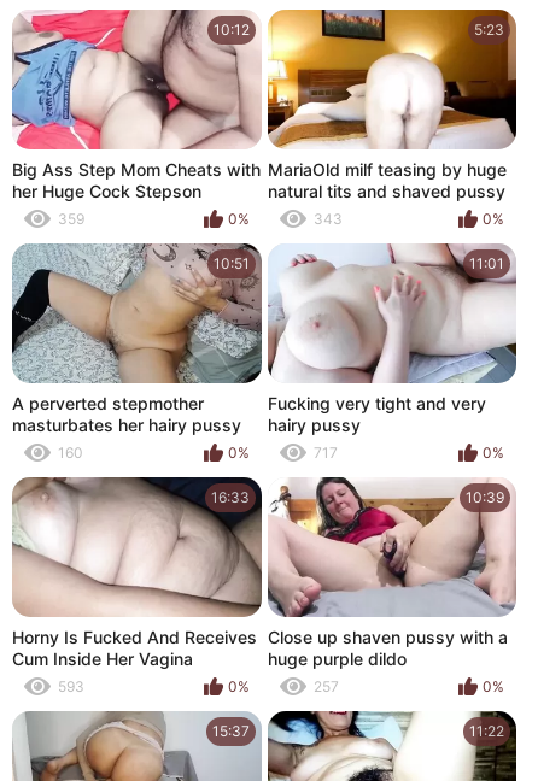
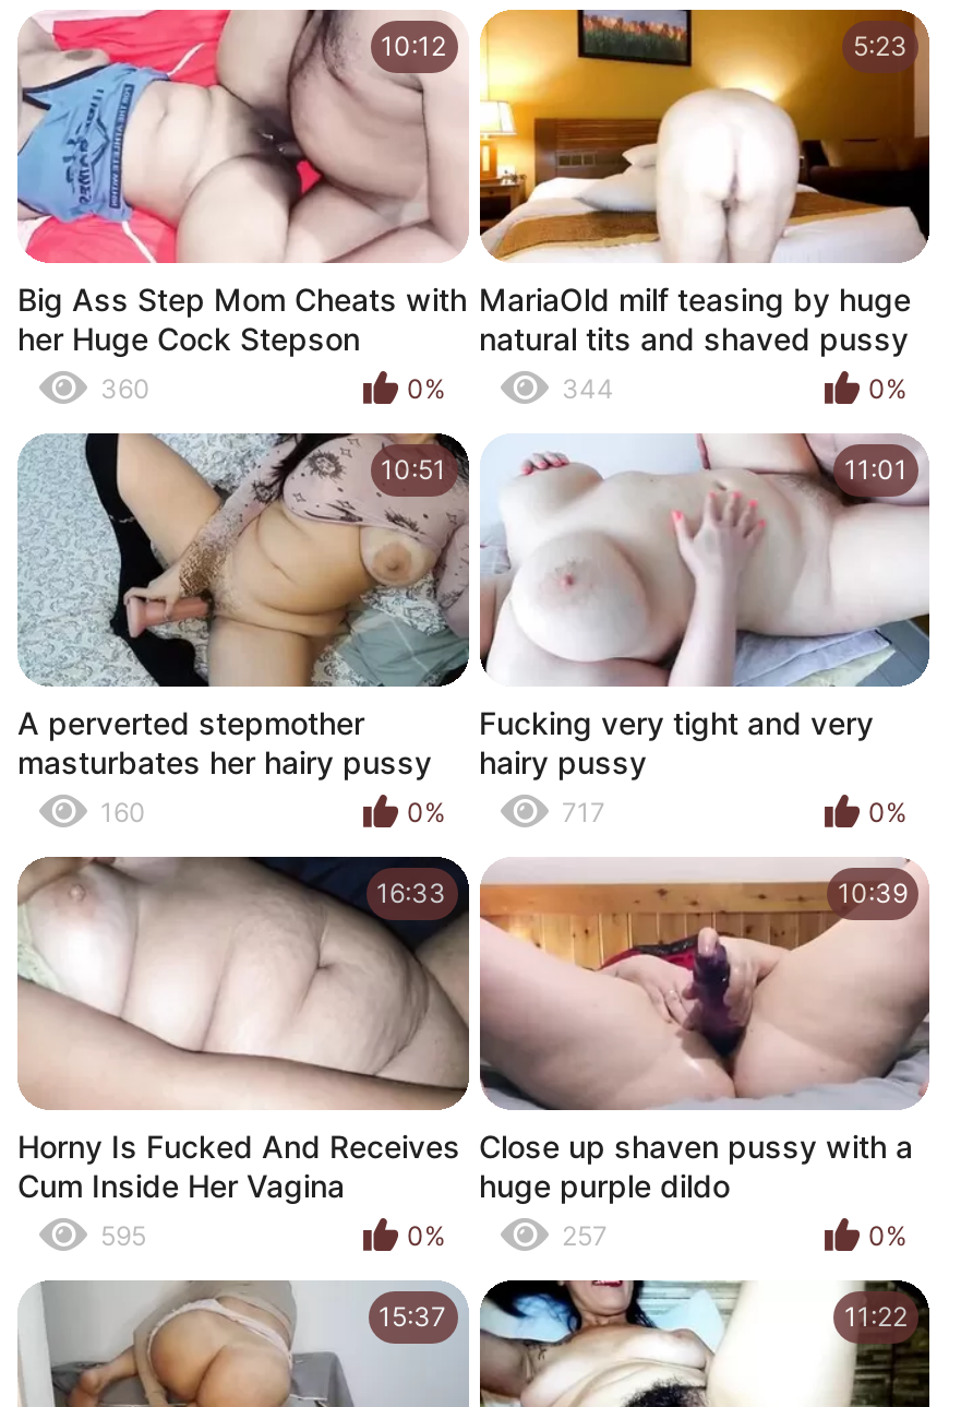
- 359
+ 360

- 343
+ 344

- [image]
+ [image]

- [image]
+ [image]

- 593
+ 595
